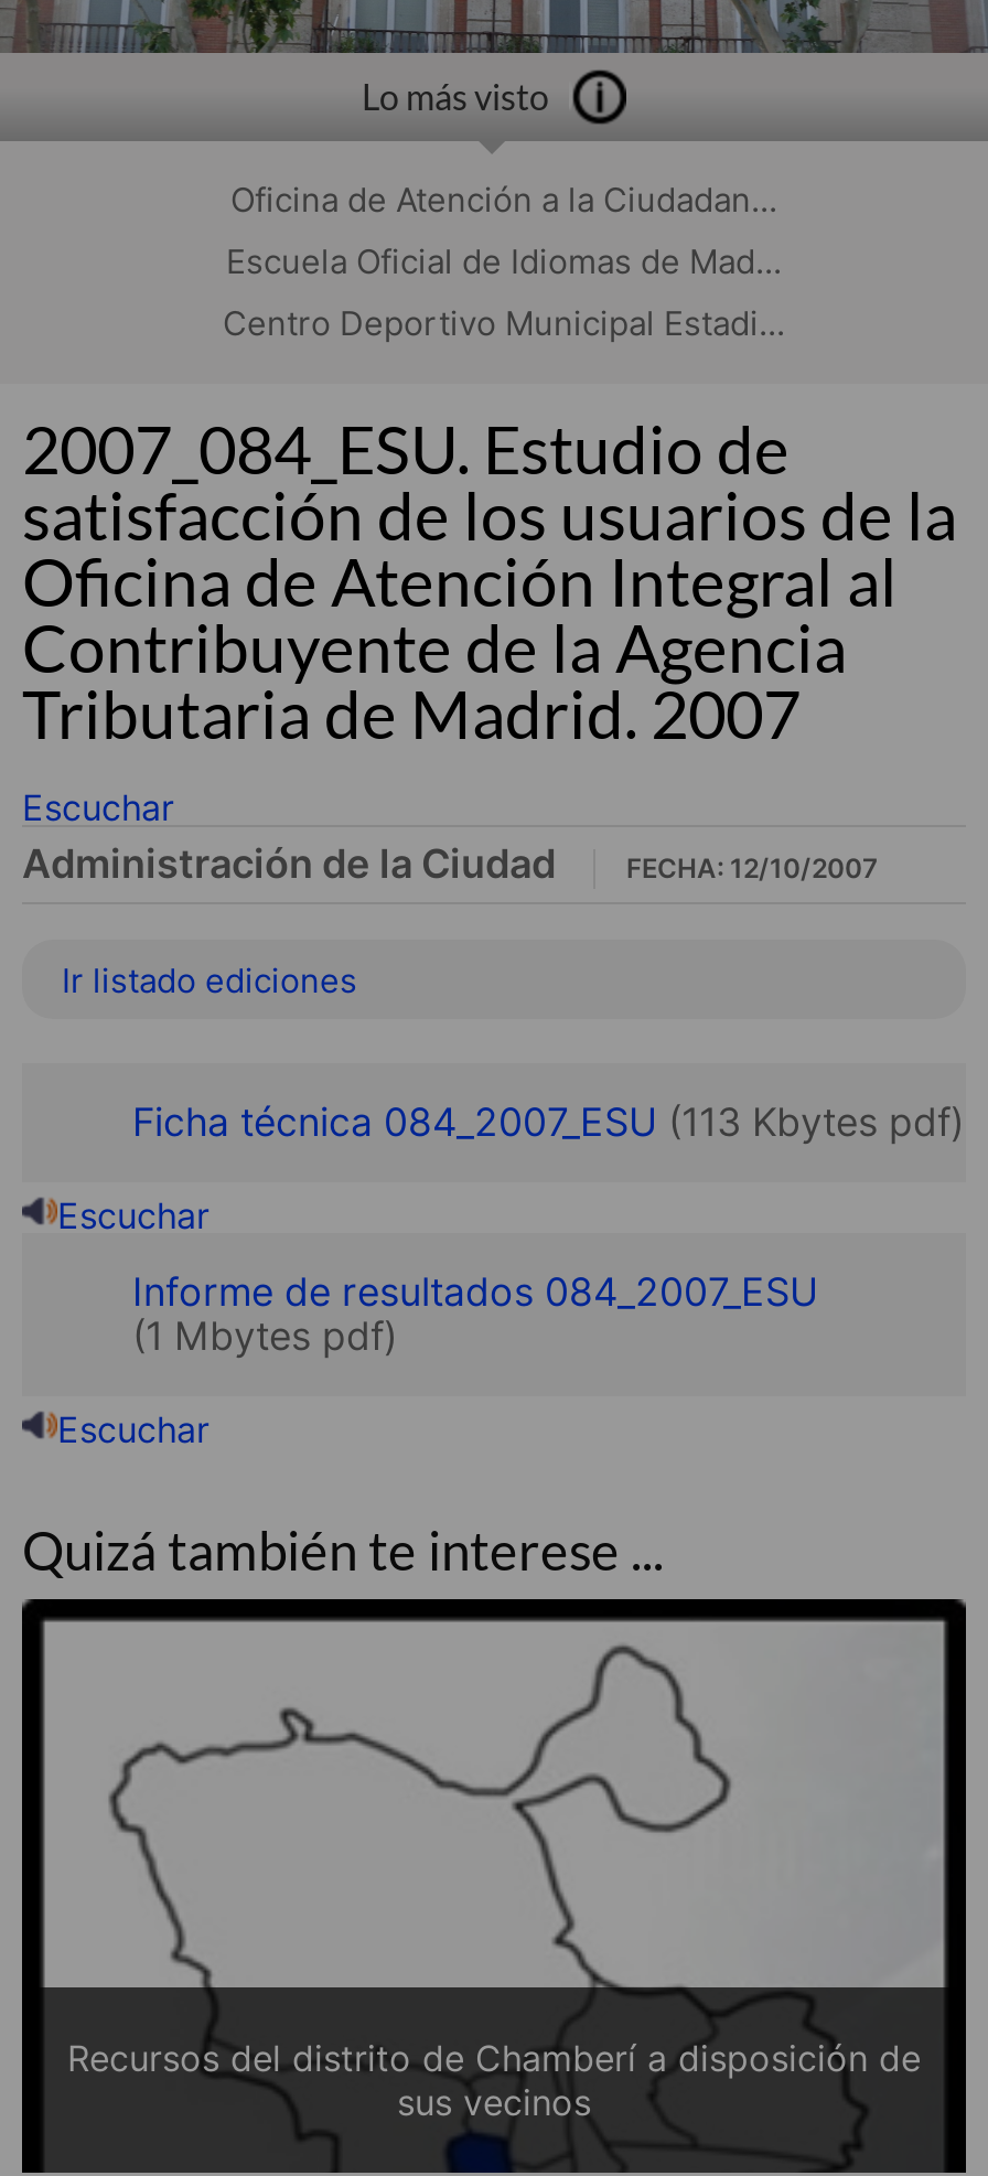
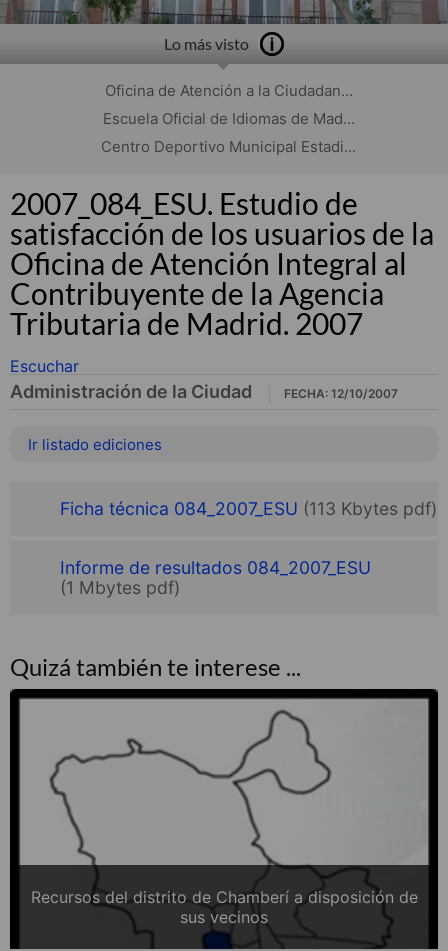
- Escuchar

- Escuchar
